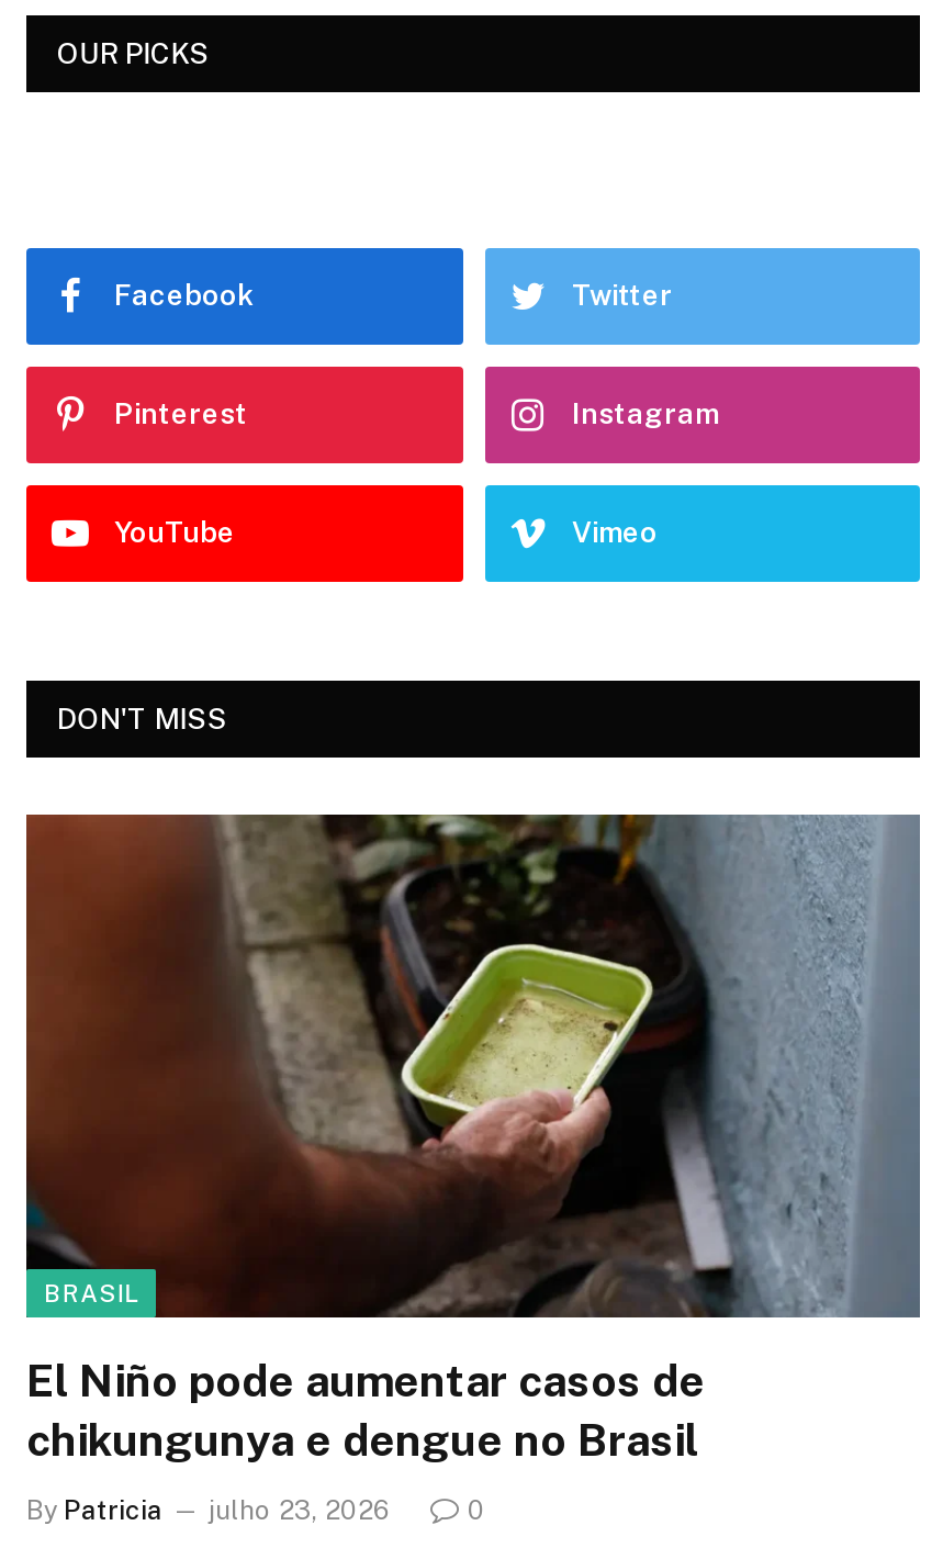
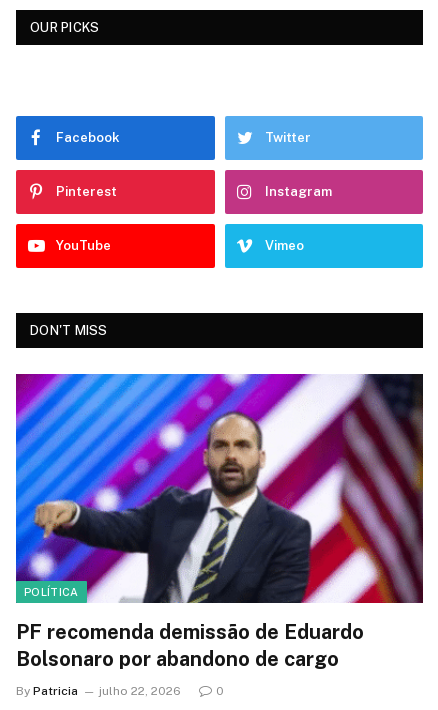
- [image]
- BRASIL
+ [image]
+ POLÍTICA

- El Niño pode aumentar casos de
- chikungunya e dengue no Brasil
+ PF recomenda demissão de Eduardo
+ Bolsonaro por abandono de cargo

- By Patricia julho 23, 2026
+ By Patricia julho 22, 2026
